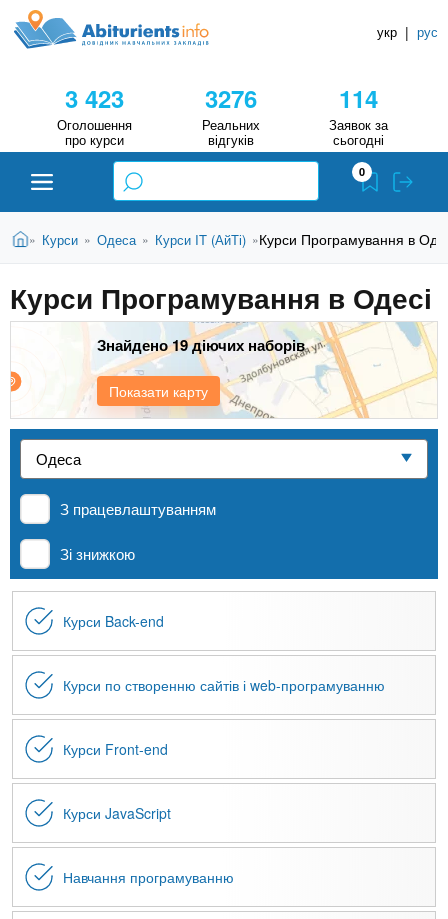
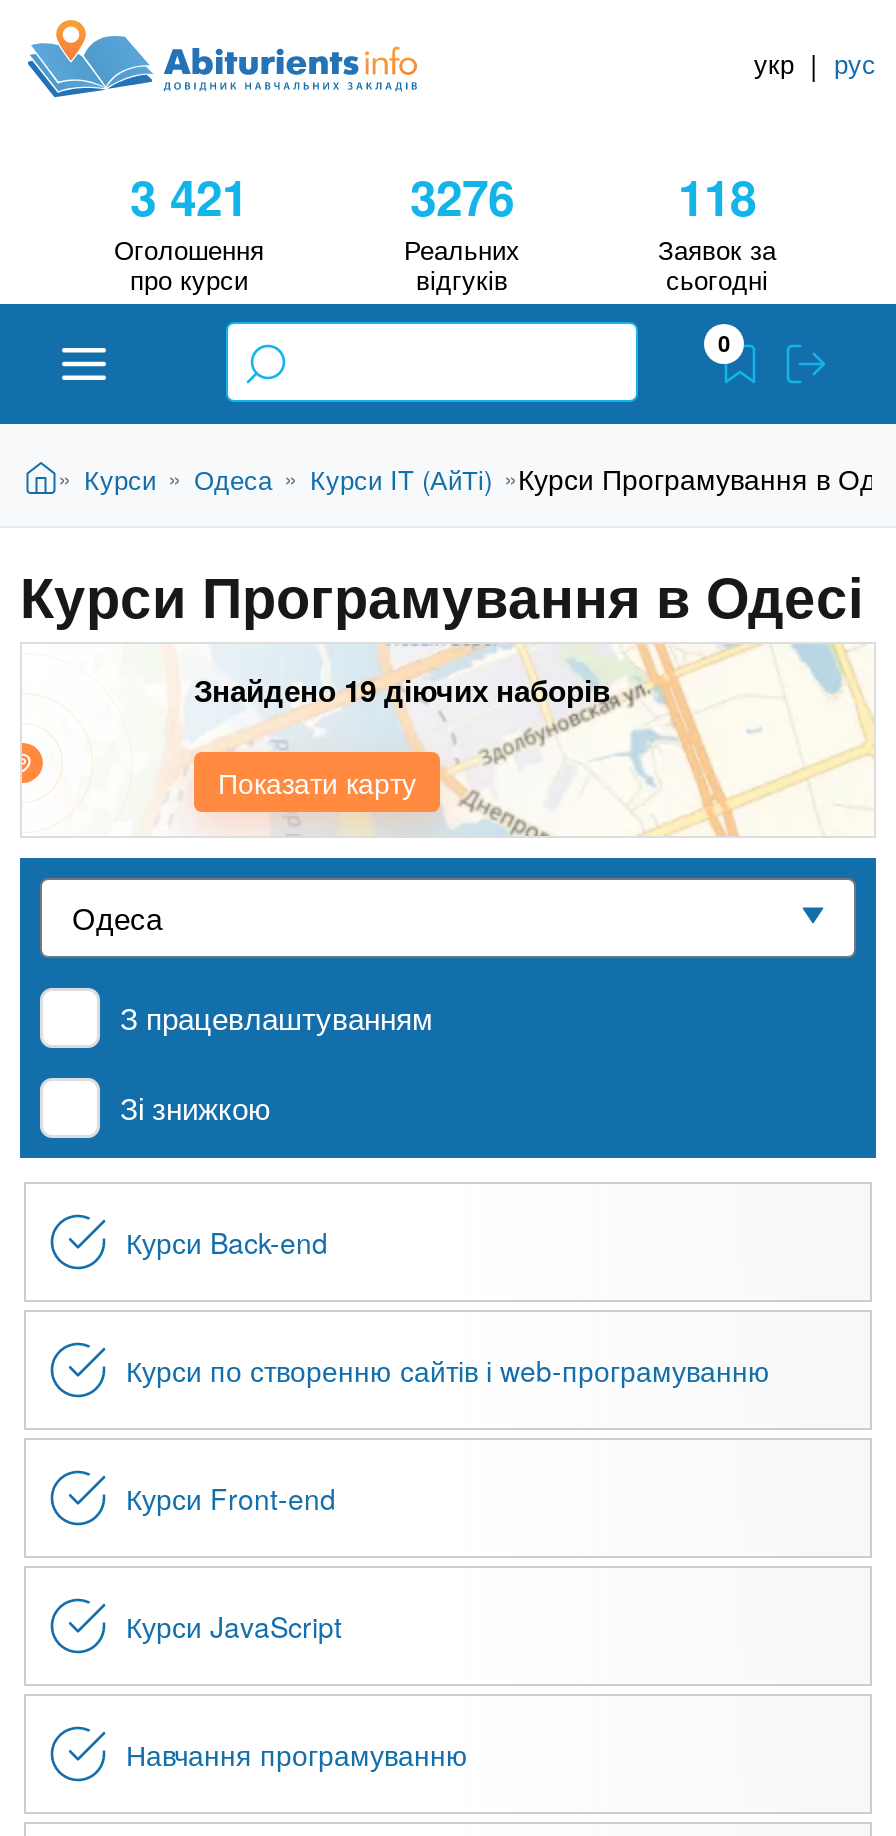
- 3 423
+ 3 421

- 114
+ 118
